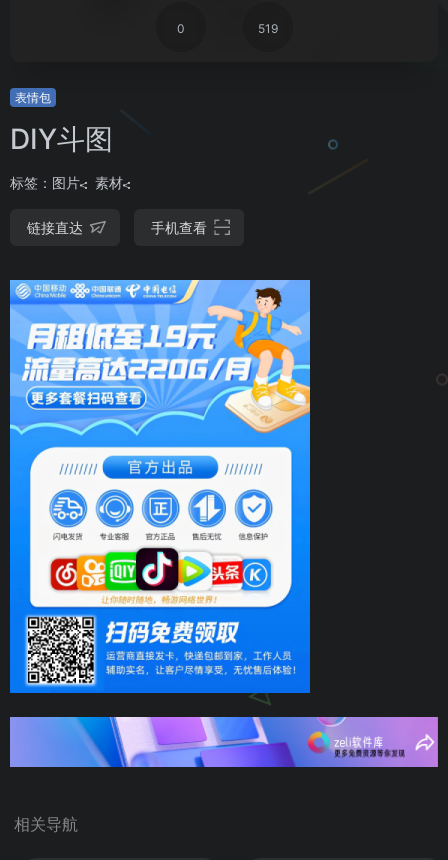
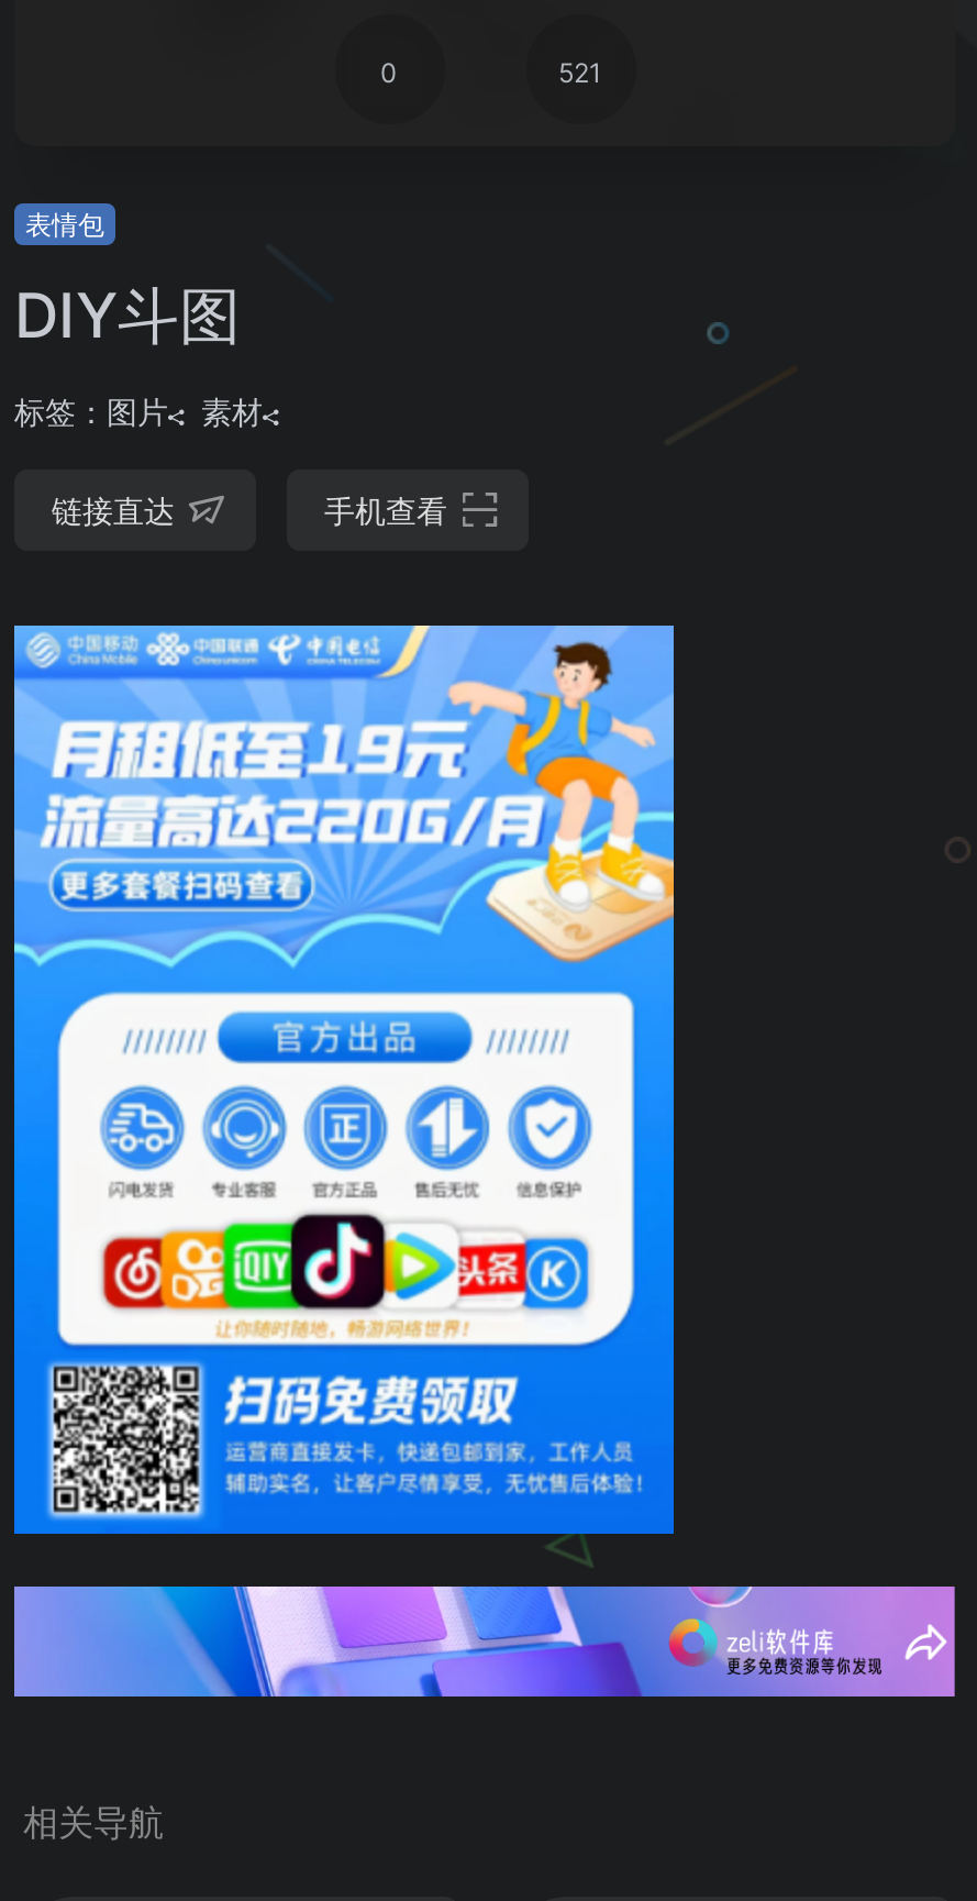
- 519
+ 521
